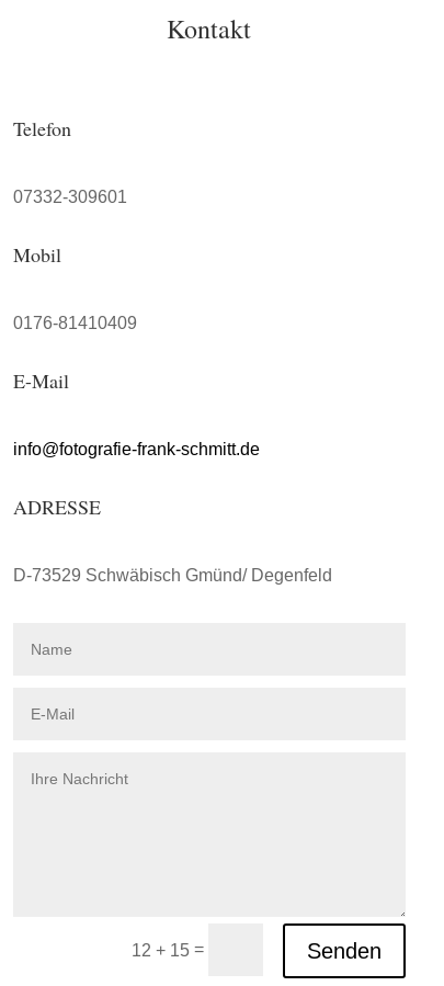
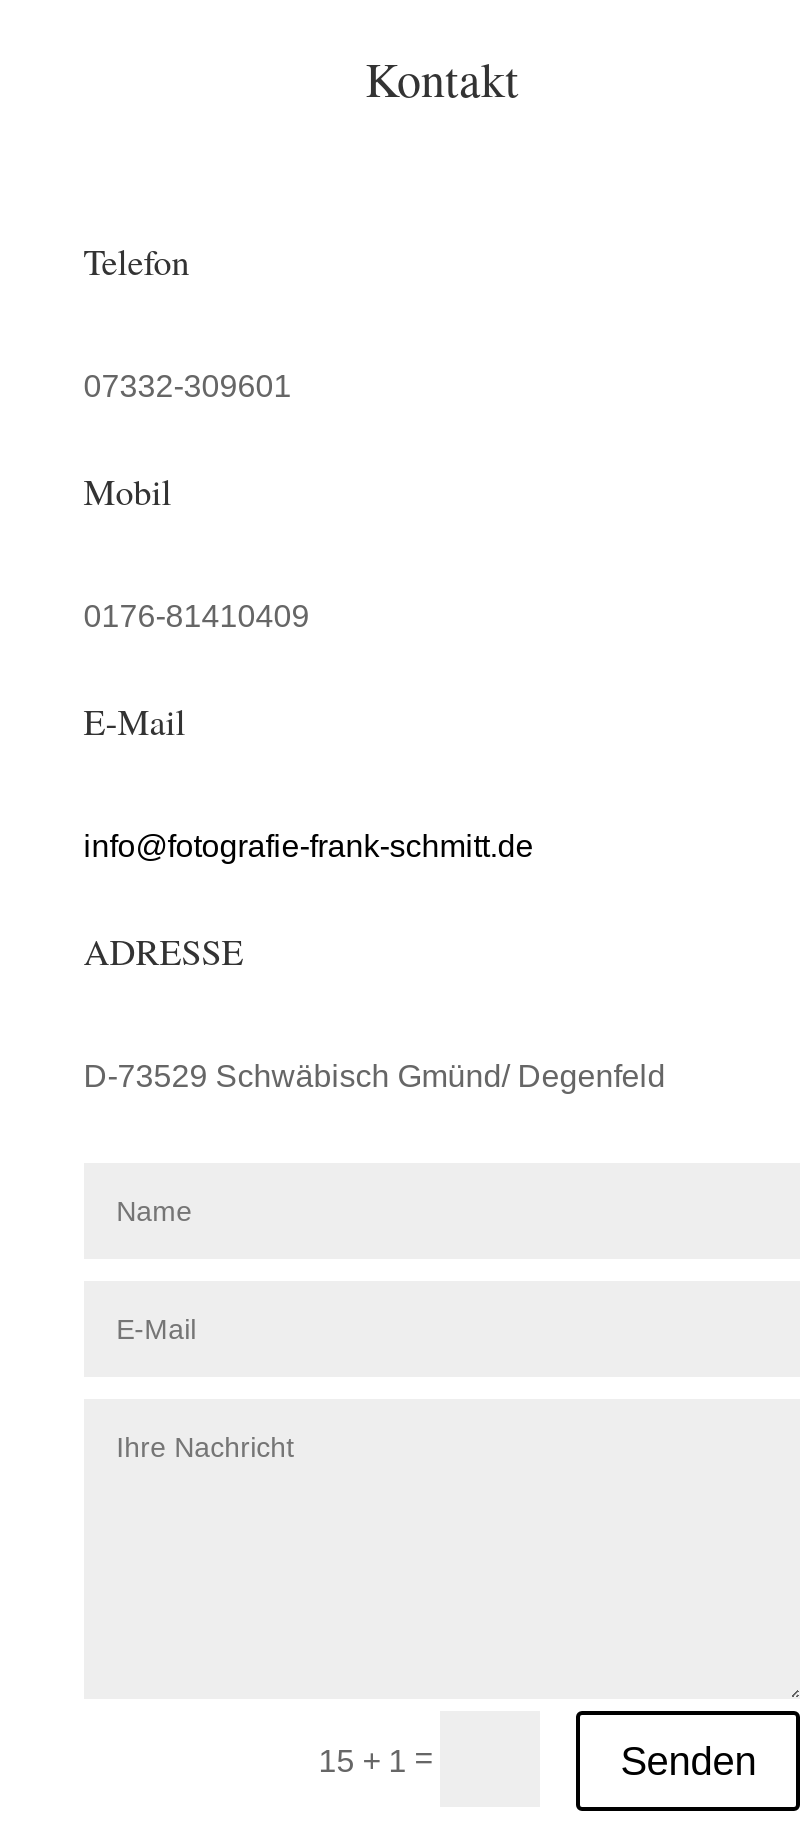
- 12 + 15 =
+ 15 + 1 =
